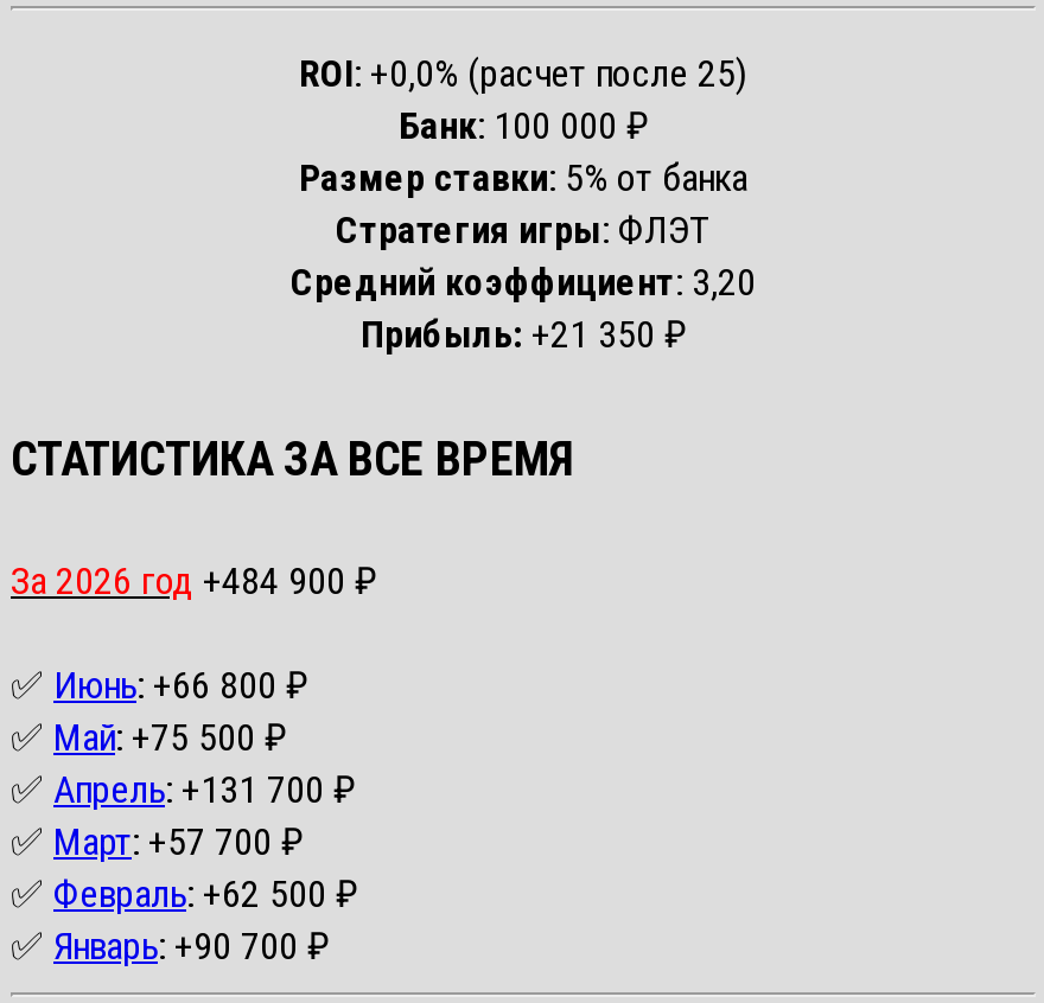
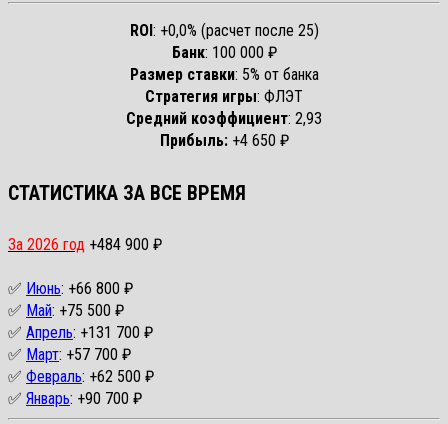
- Средний коэффициент: 3,20
+ Средний коэффициент: 2,93

- Прибыль: +21 350 ₽
+ Прибыль: +4 650 ₽
